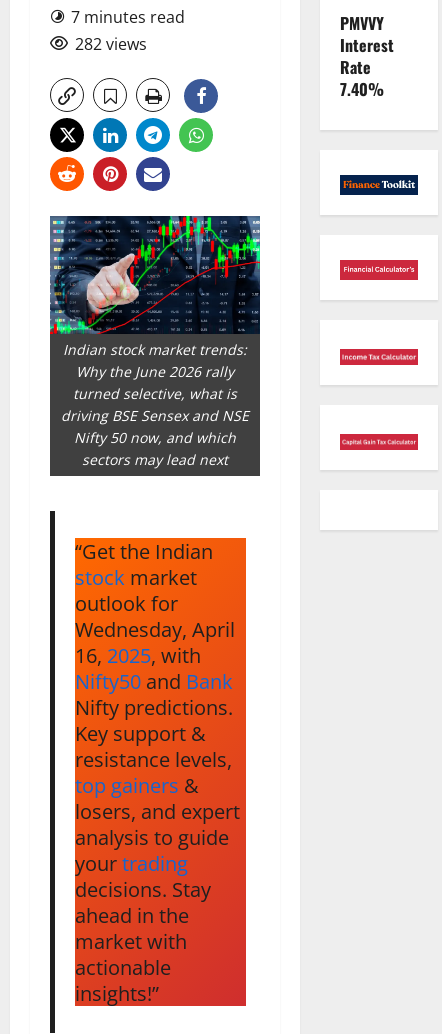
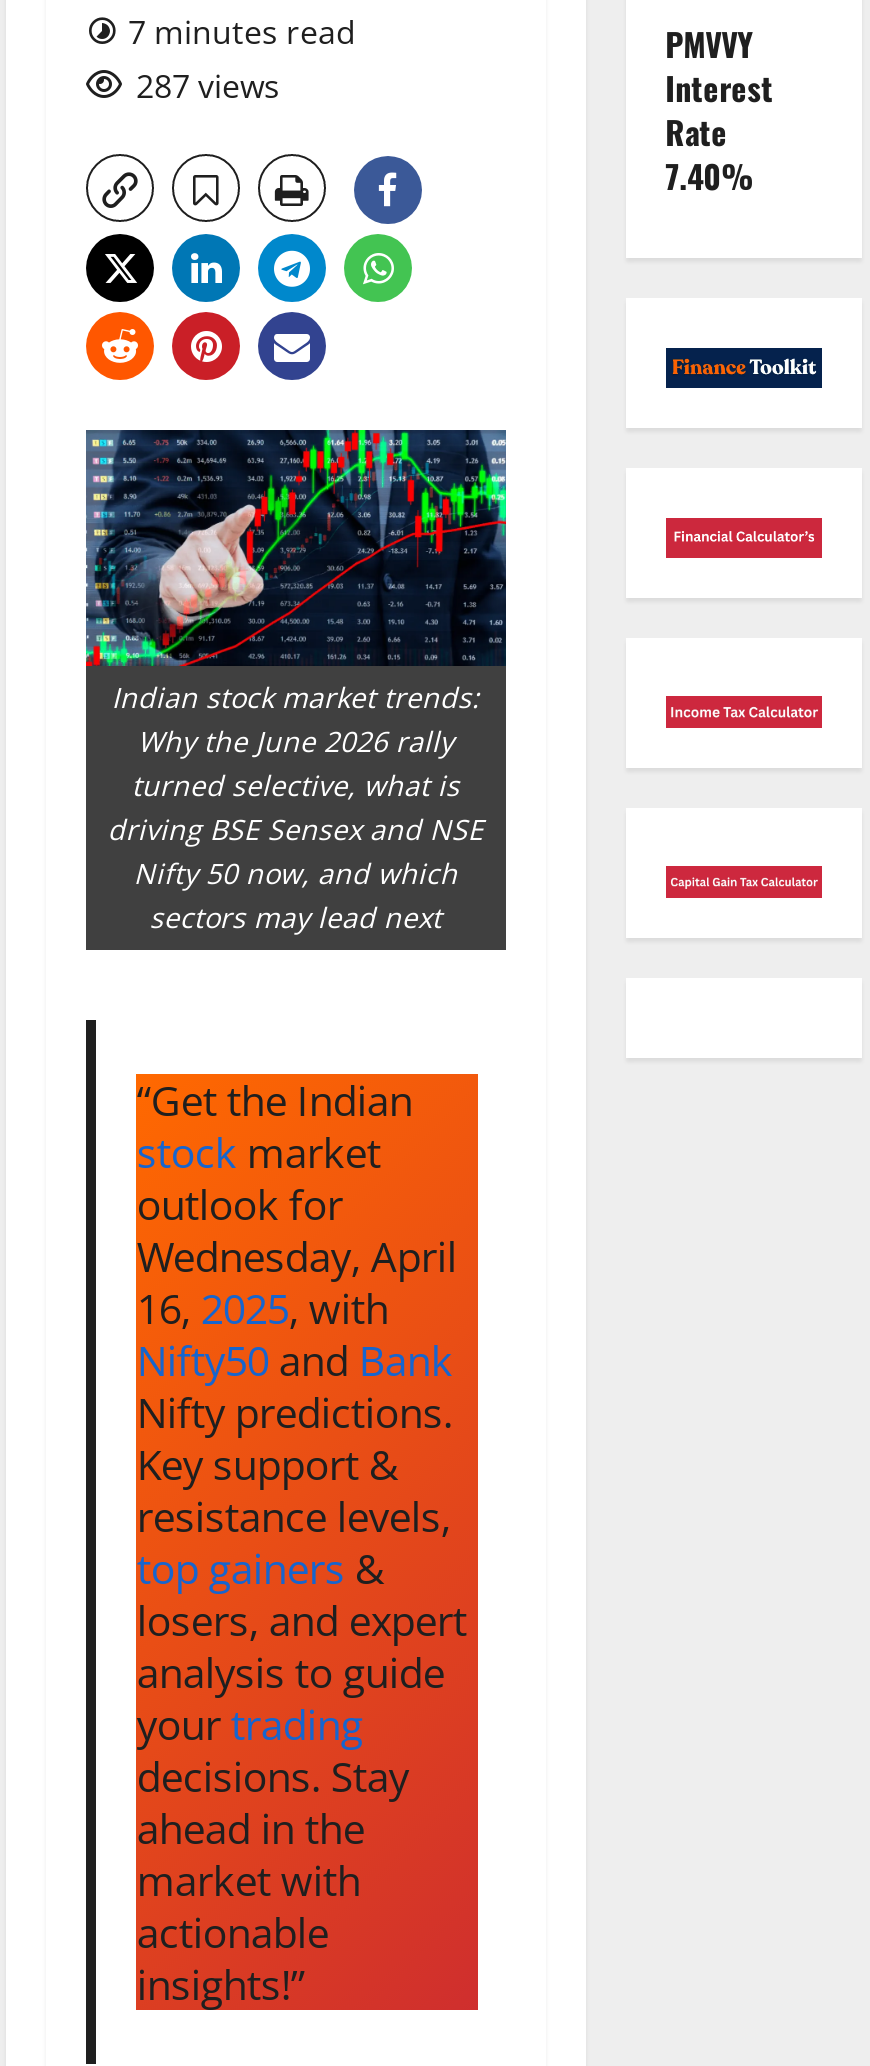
- 282 views
+ 287 views
